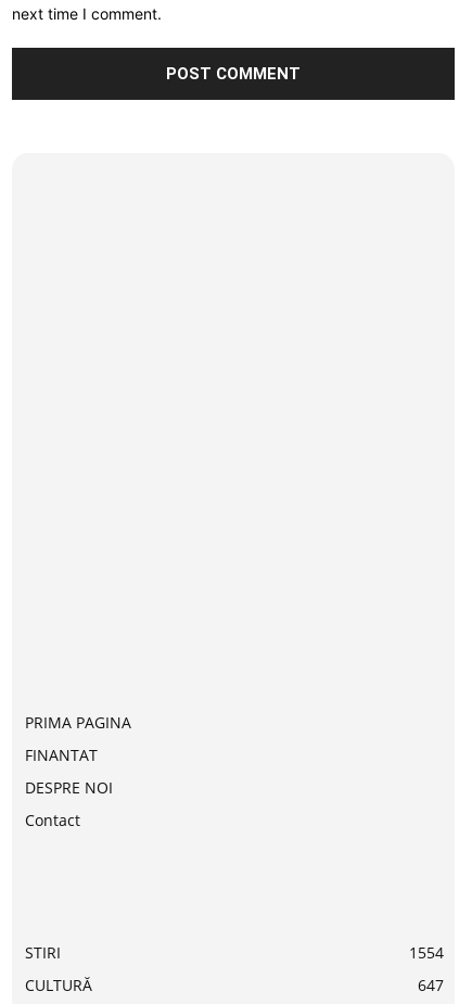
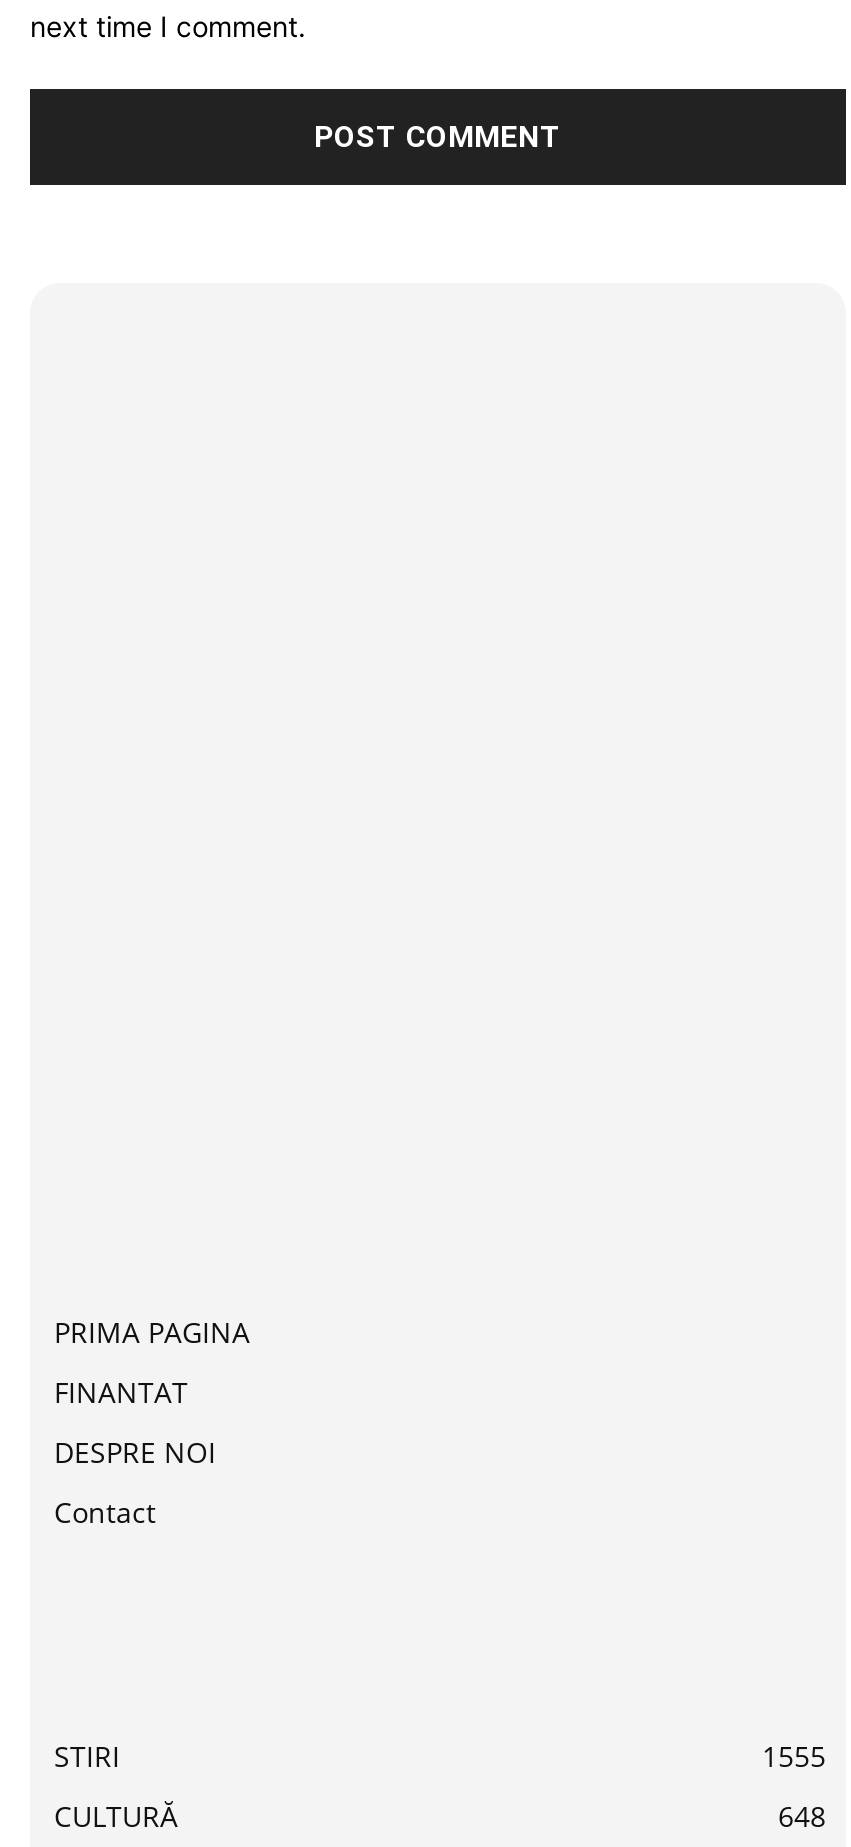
- 1554
+ 1555

- 647
+ 648
